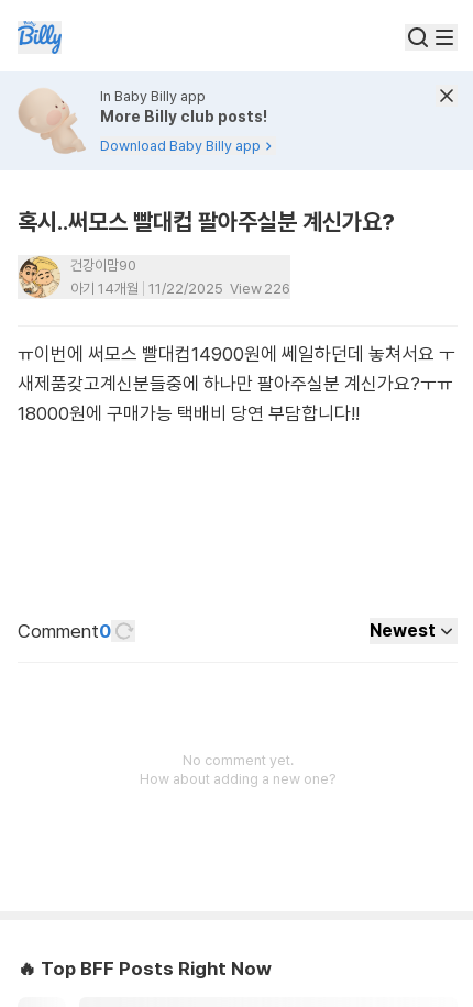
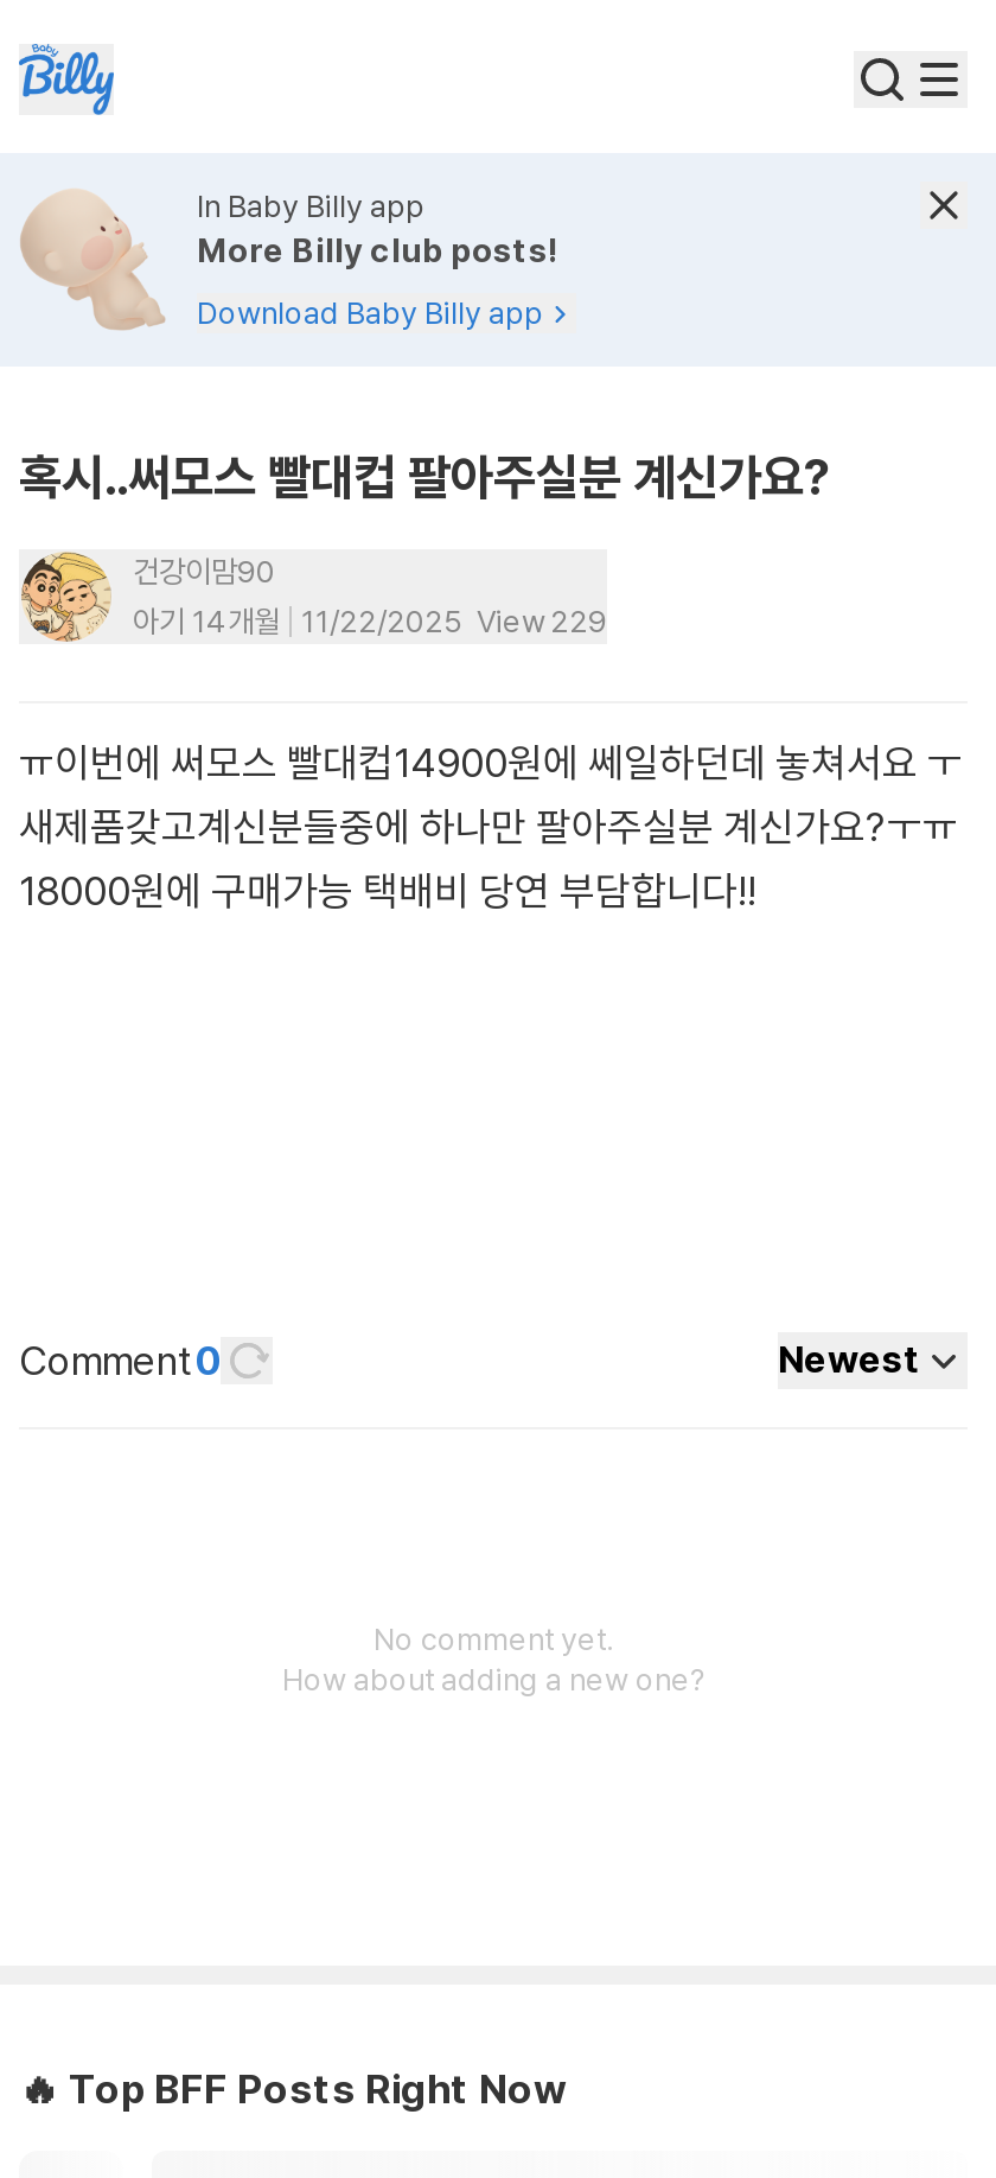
- 아기 14개월 11/22/2025 View 226
+ 아기 14개월 11/22/2025 View 229
